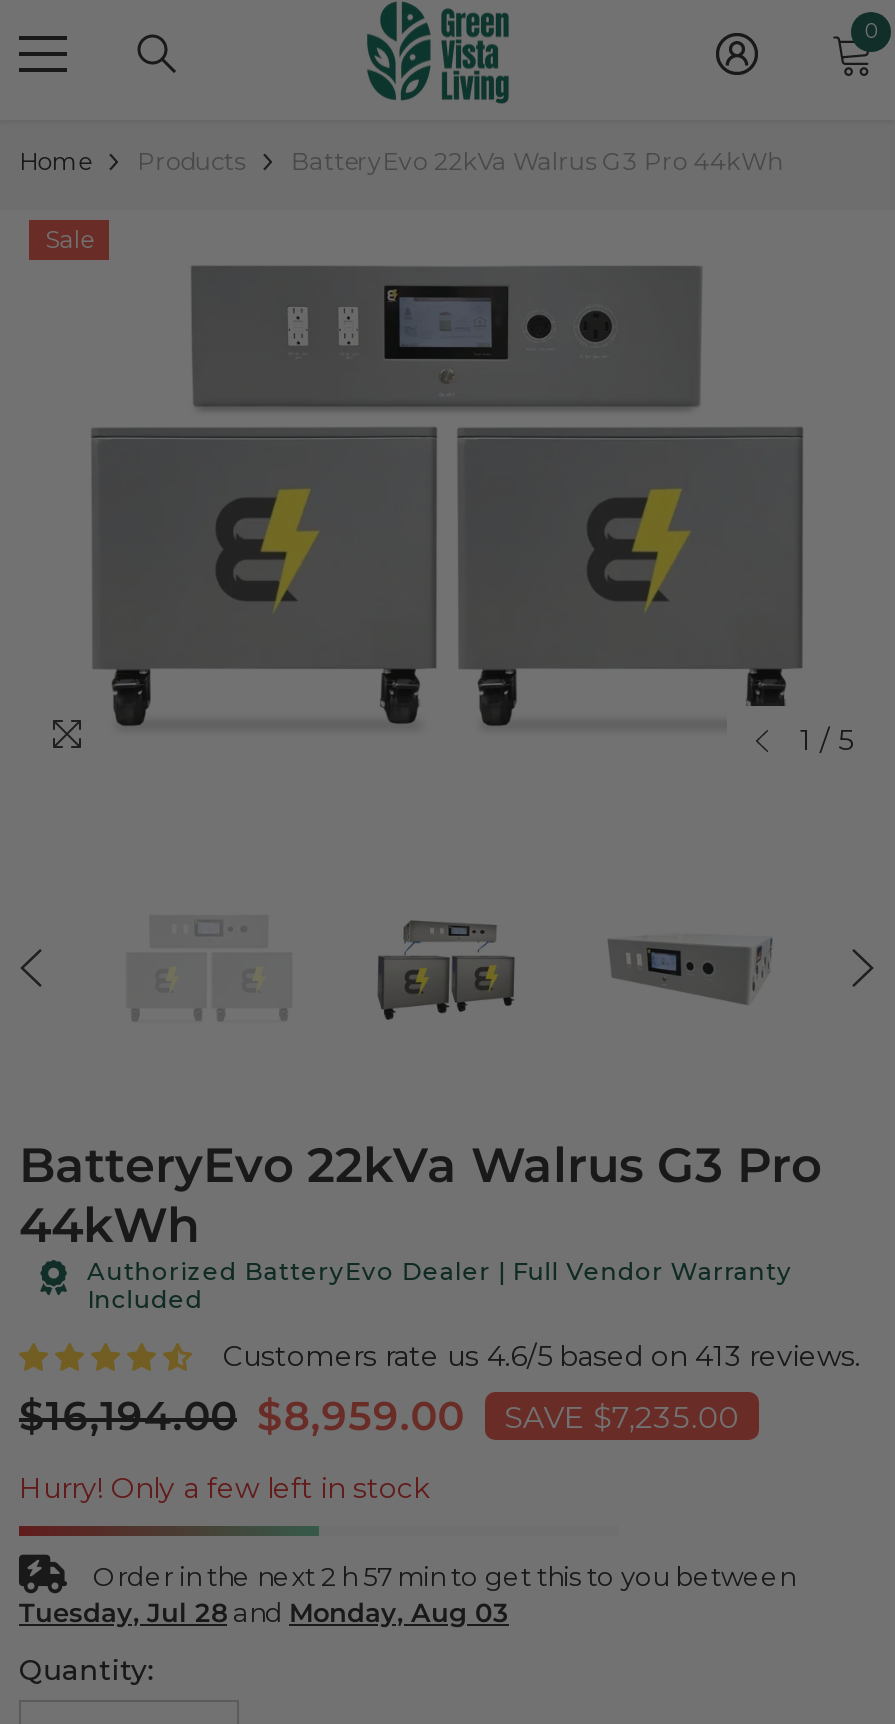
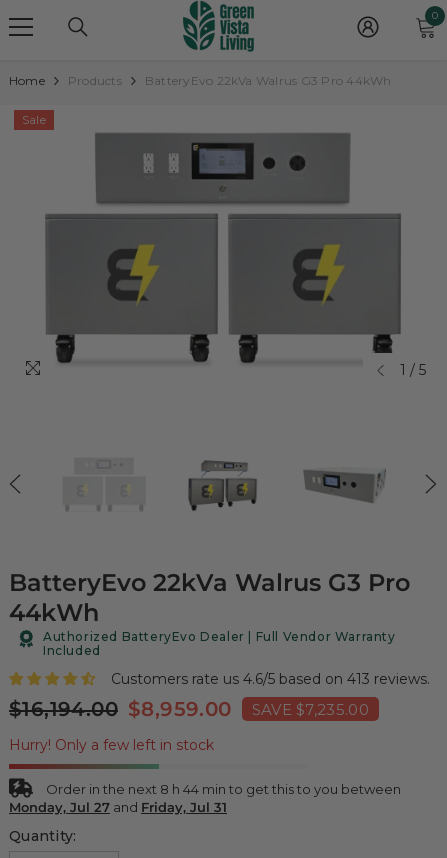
- Order in the next 2 h 57 min to get this to you between
+ Order in the next 8 h 44 min to get this to you between

- Tuesday, Jul 28 and Monday, Aug 03
+ Monday, Jul 27 and Friday, Jul 31
